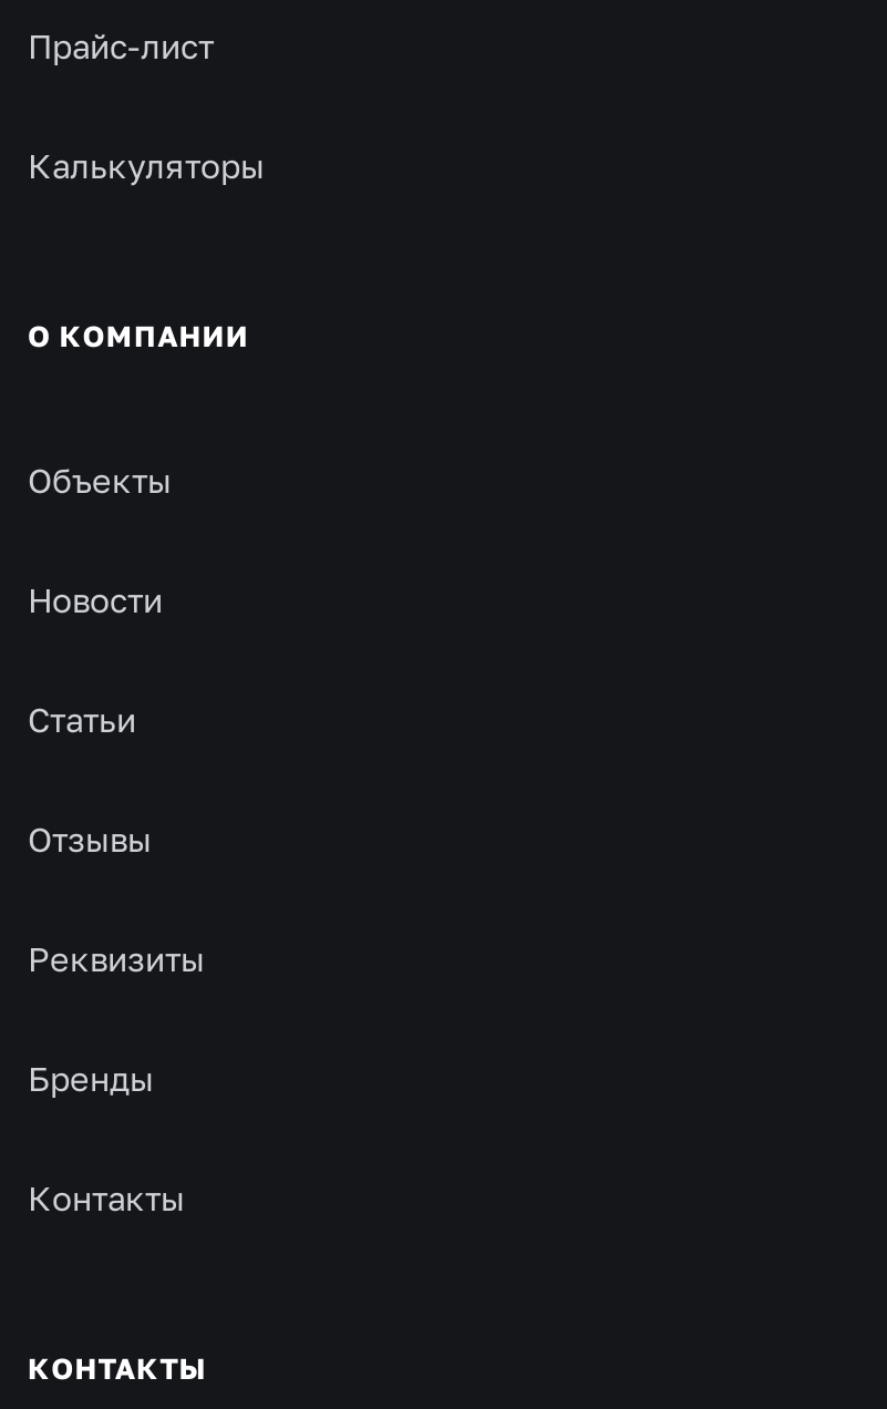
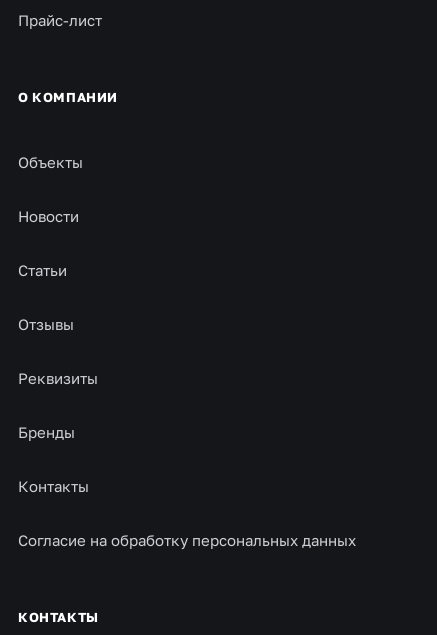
- Калькуляторы

moved up: О КОМПАНИИ | Объекты | Новости | Статьи | Отзывы | Реквизиты | Бренды | Контакты

+ Согласие на обработку персональных данных
